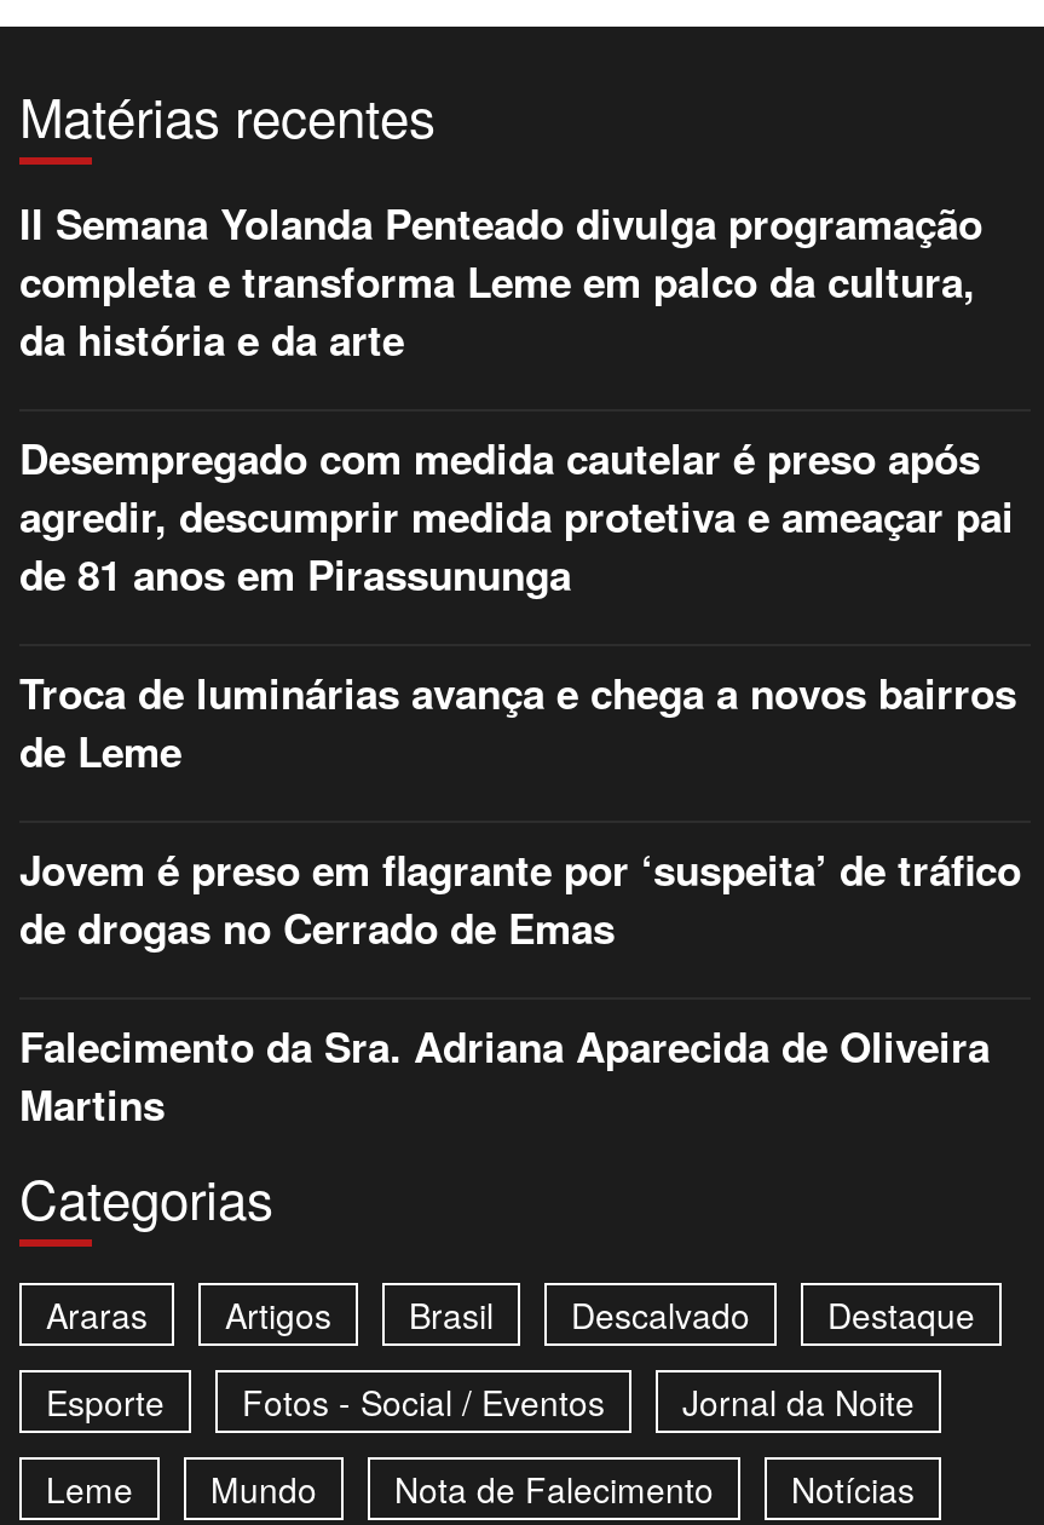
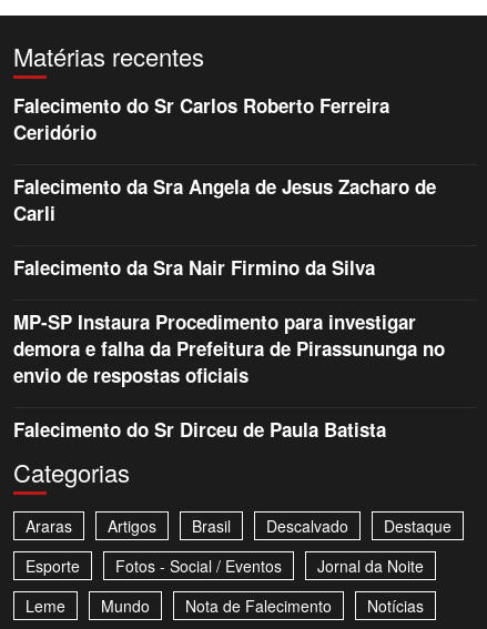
- II Semana Yolanda Penteado divulga programação
- completa e transforma Leme em palco da cultura,
- da história e da arte
+ Falecimento do Sr Carlos Roberto Ferreira
+ Ceridório

- Desempregado com medida cautelar é preso após
- agredir, descumprir medida protetiva e ameaçar pai
- de 81 anos em Pirassununga
+ Falecimento da Sra Angela de Jesus Zacharo de
+ Carli

- Troca de luminárias avança e chega a novos bairros
- de Leme
+ Falecimento da Sra Nair Firmino da Silva

- Jovem é preso em flagrante por ‘suspeita’ de tráfico
- de drogas no Cerrado de Emas
+ MP-SP Instaura Procedimento para investigar
+ demora e falha da Prefeitura de Pirassununga no
+ envio de respostas oficiais

- Falecimento da Sra. Adriana Aparecida de Oliveira
- Martins
+ Falecimento do Sr Dirceu de Paula Batista
